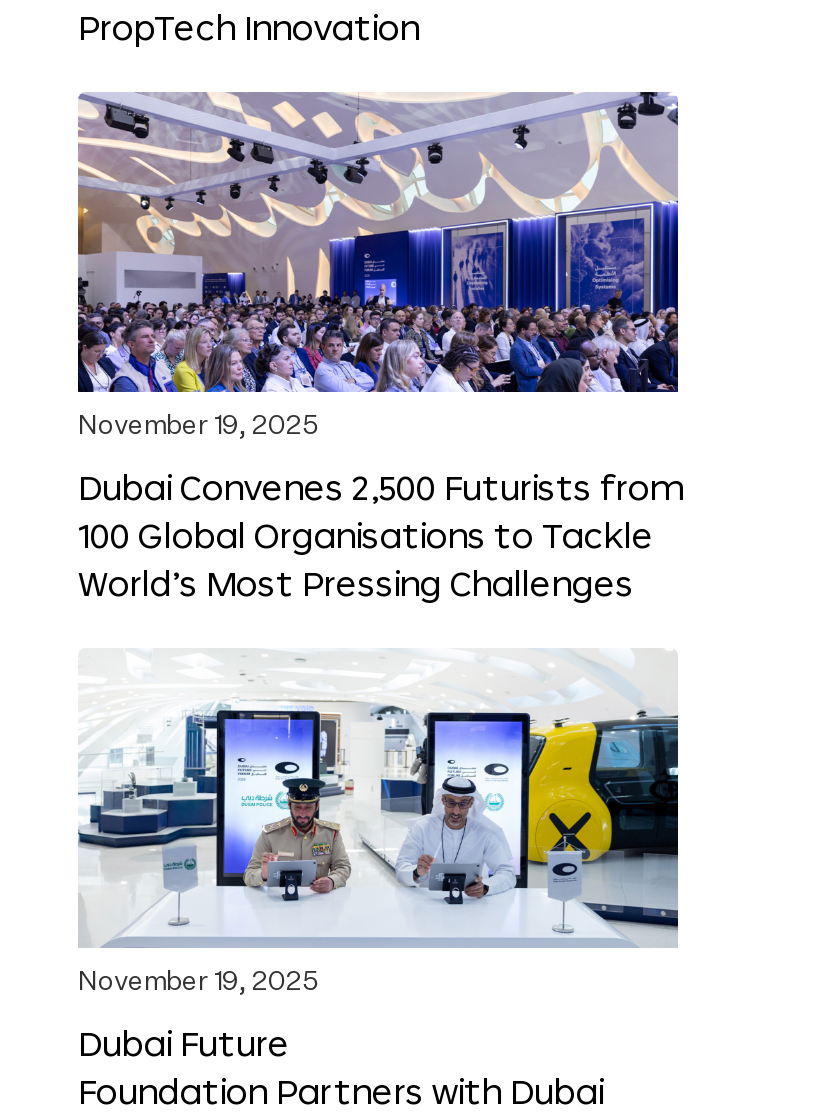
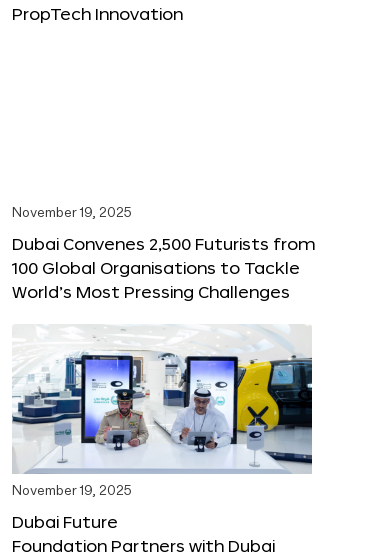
- [image]
